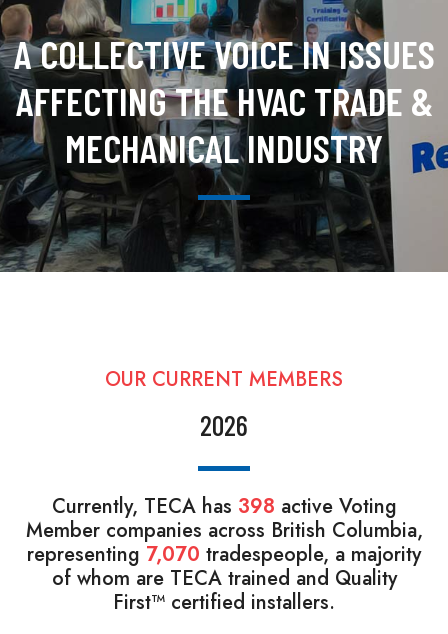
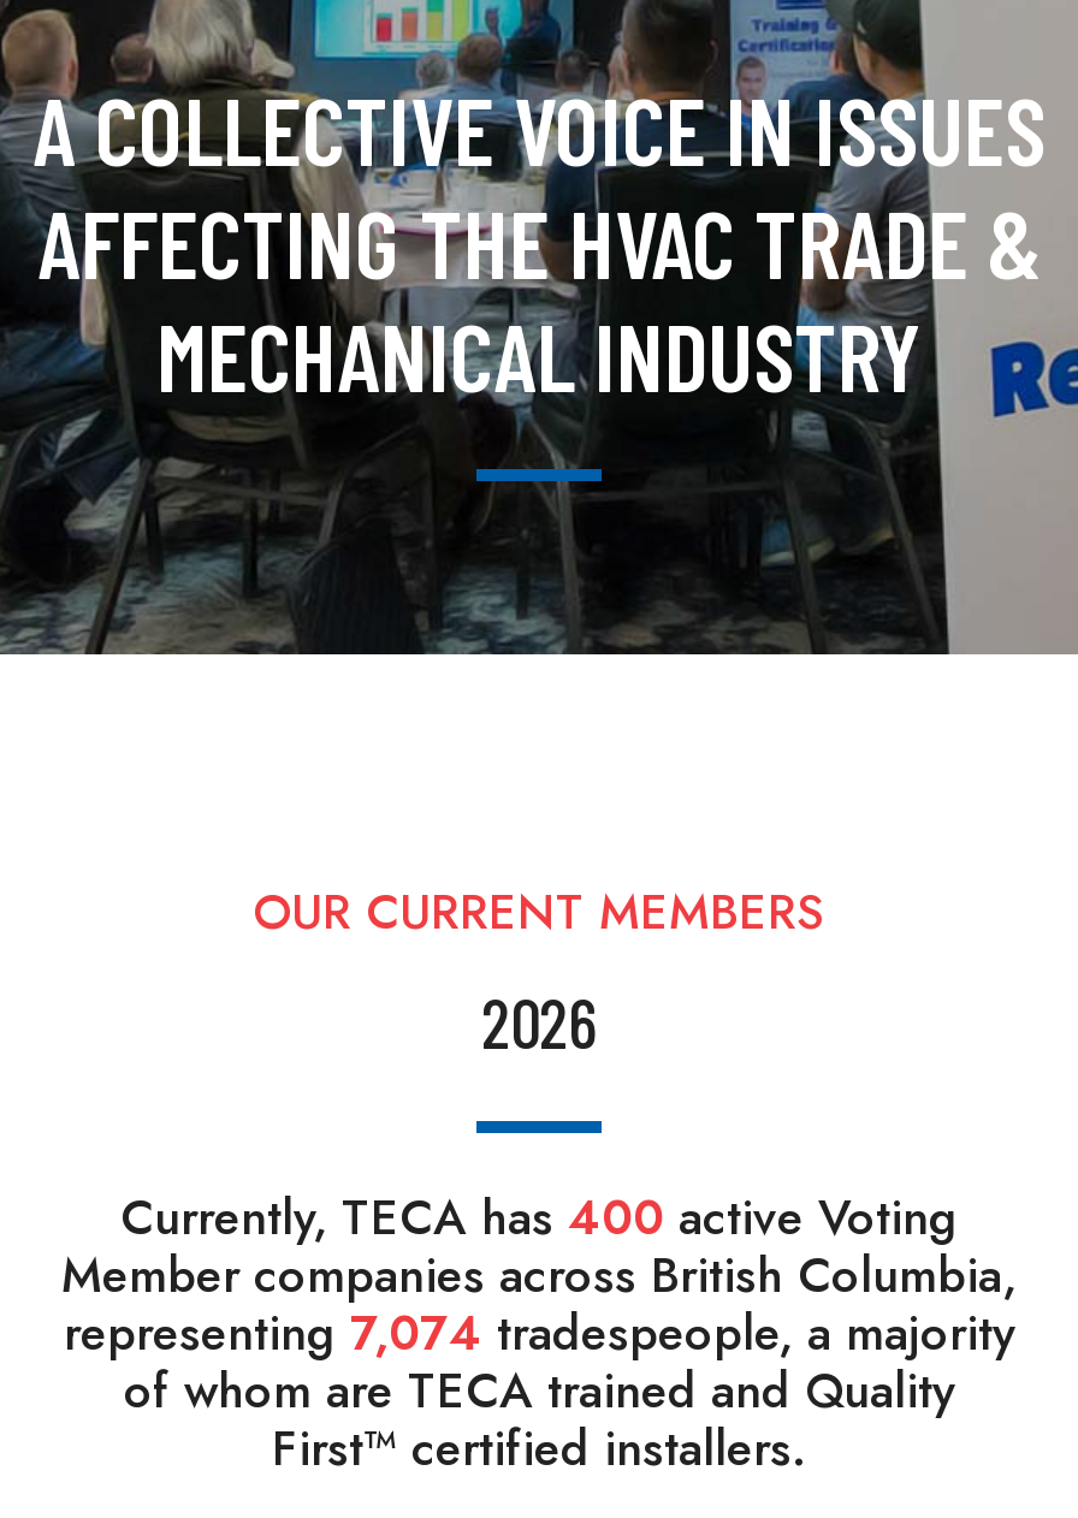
- Currently, TECA has 398 active Voting
+ Currently, TECA has 400 active Voting

- representing 7,070 tradespeople, a majority
+ representing 7,074 tradespeople, a majority
